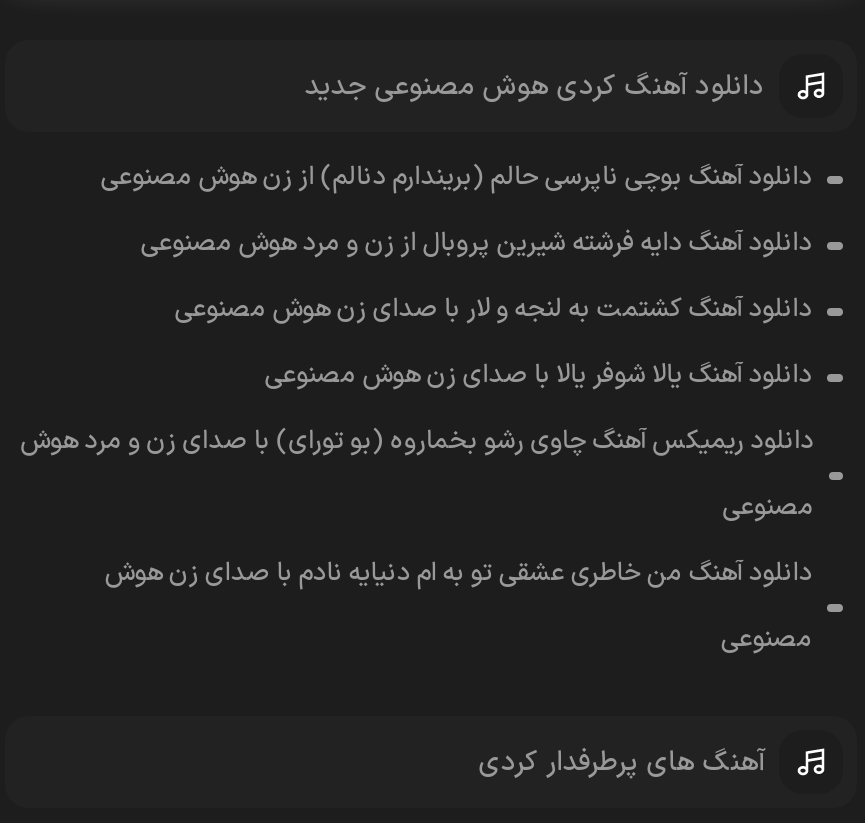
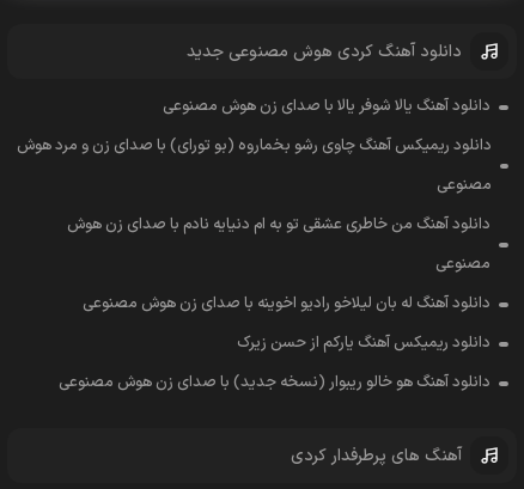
- دانلود آهنگ بوچی ناپرسی حالم (بریندارم دنالم) از زن هوش مصنوعی
- دانلود آهنگ دایه فرشته شیرین پروبال از زن و مرد هوش مصنوعی
- دانلود آهنگ کشتمت به لنجه و لار با صدای زن هوش مصنوعی

moved up: دانلود آهنگ یالا شوفر یالا با صدای زن هوش مصنوعی | دانلود ریمیکس آهنگ چاوی رشو بخماروه (بو تورای) با صدای زن و مرد هوش | مصنوعی | دانلود آهنگ من خاطری عشقی تو به ام دنیایه نادم با صدای زن هوش | مصنوعی

+ دانلود آهنگ له بان لیلاخو رادیو اخوینه با صدای زن هوش مصنوعی
+ دانلود ریمیکس آهنگ یارکم از حسن زیرک
+ دانلود آهنگ هو خالو ریبوار (نسخه جدید) با صدای زن هوش مصنوعی
